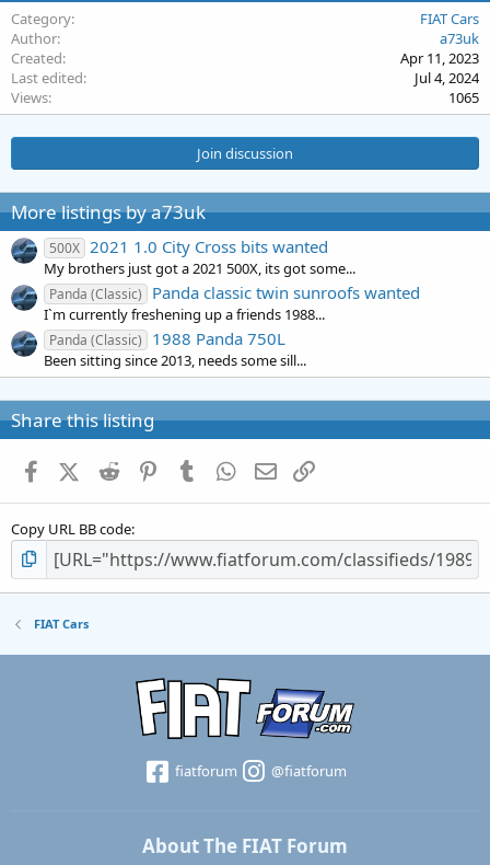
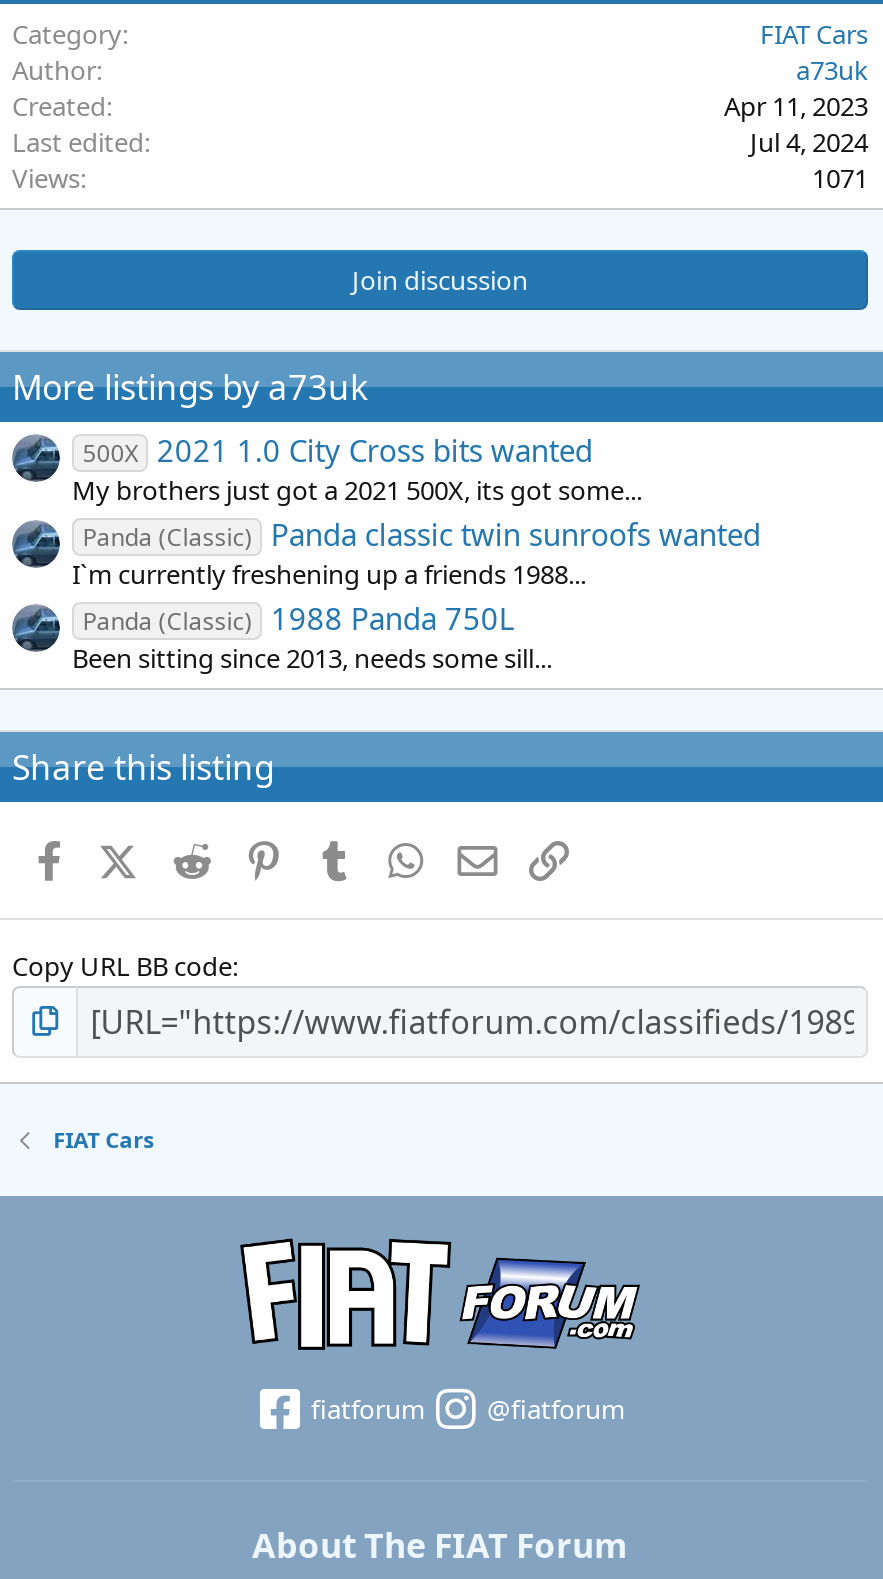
- 1065
+ 1071
